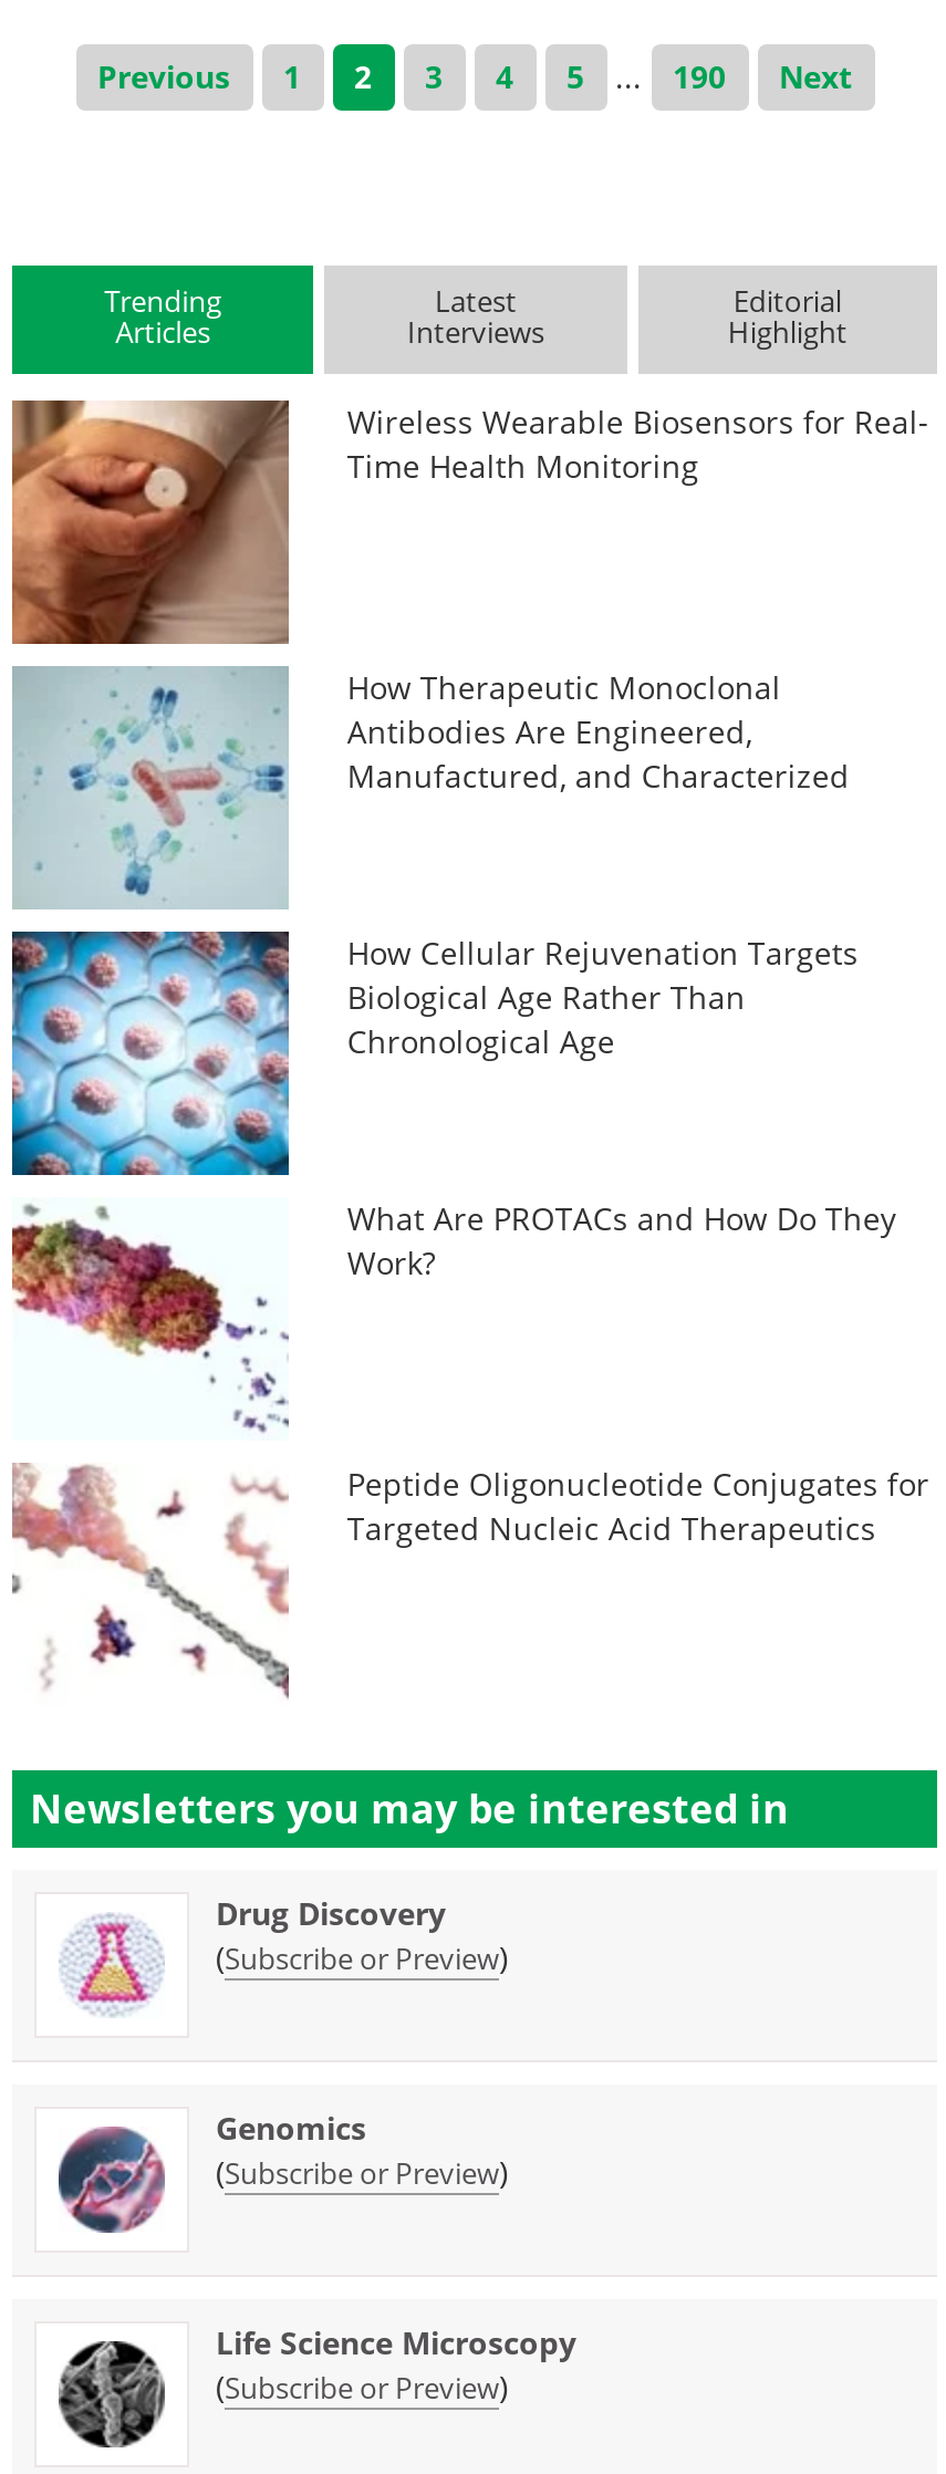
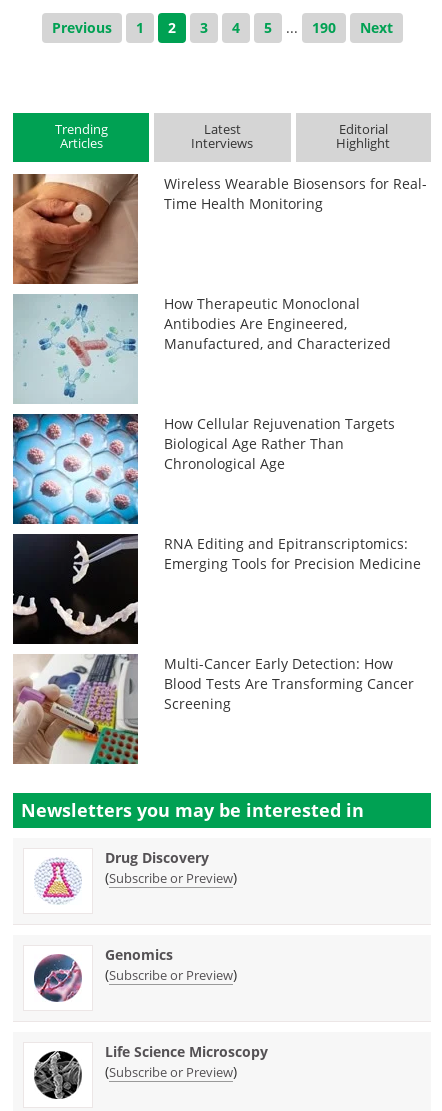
- [image]
- What Are PROTACs and How Do They
- Work?
+ [image]
+ RNA Editing and Epitranscriptomics:
+ Emerging Tools for Precision Medicine

- [image]
- Peptide Oligonucleotide Conjugates for
- Targeted Nucleic Acid Therapeutics
+ [image]
+ Multi-Cancer Early Detection: How
+ Blood Tests Are Transforming Cancer
+ Screening
